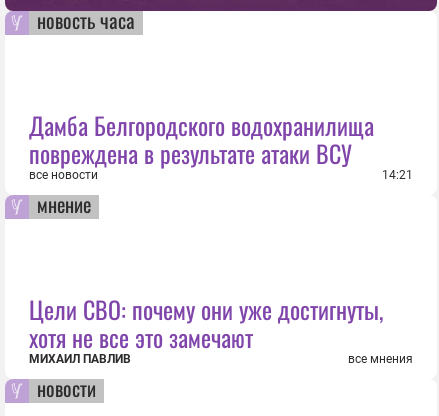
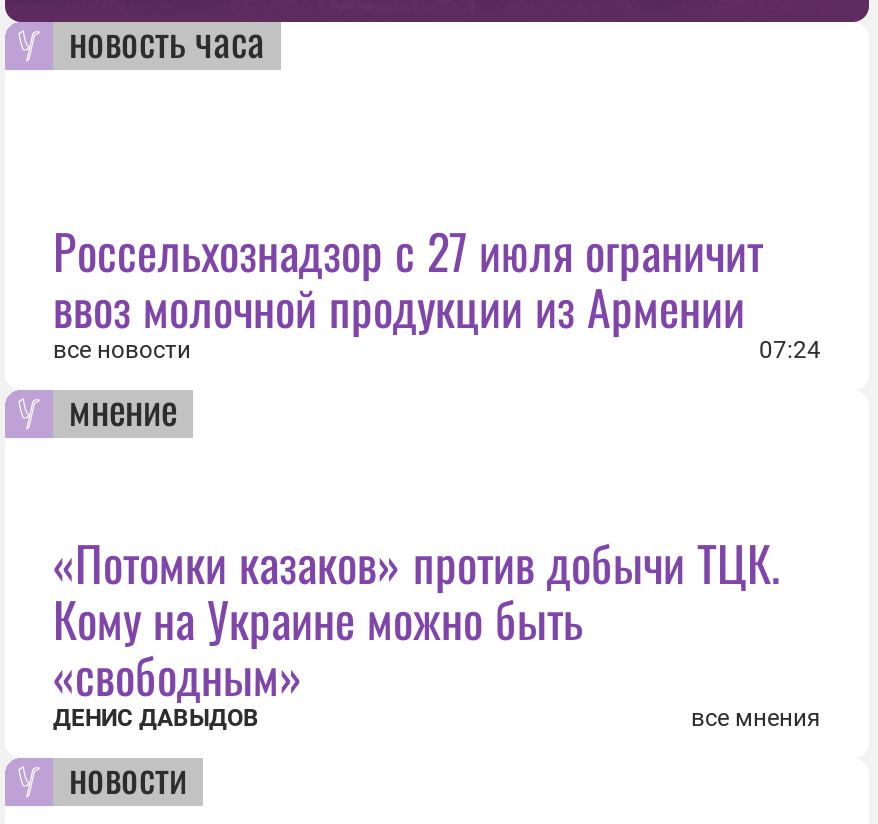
- Дамба Белгородского водохранилища
- повреждена в результате атаки ВСУ
+ Россельхознадзор с 27 июля ограничит
+ ввоз молочной продукции из Армении

- 14:21
+ 07:24

- Цели СВО: почему они уже достигнуты,
- хотя не все это замечают
- МИХАИЛ ПАВЛИВ
+ «Потомки казаков» против добычи ТЦК.
+ Кому на Украине можно быть
+ «свободным»
+ ДЕНИС ДАВЫДОВ
